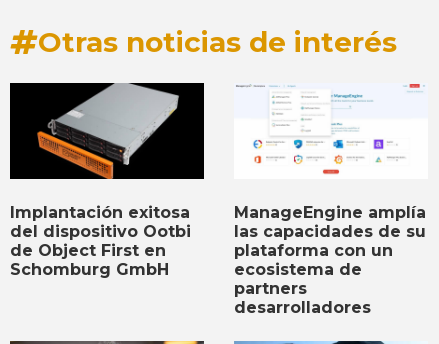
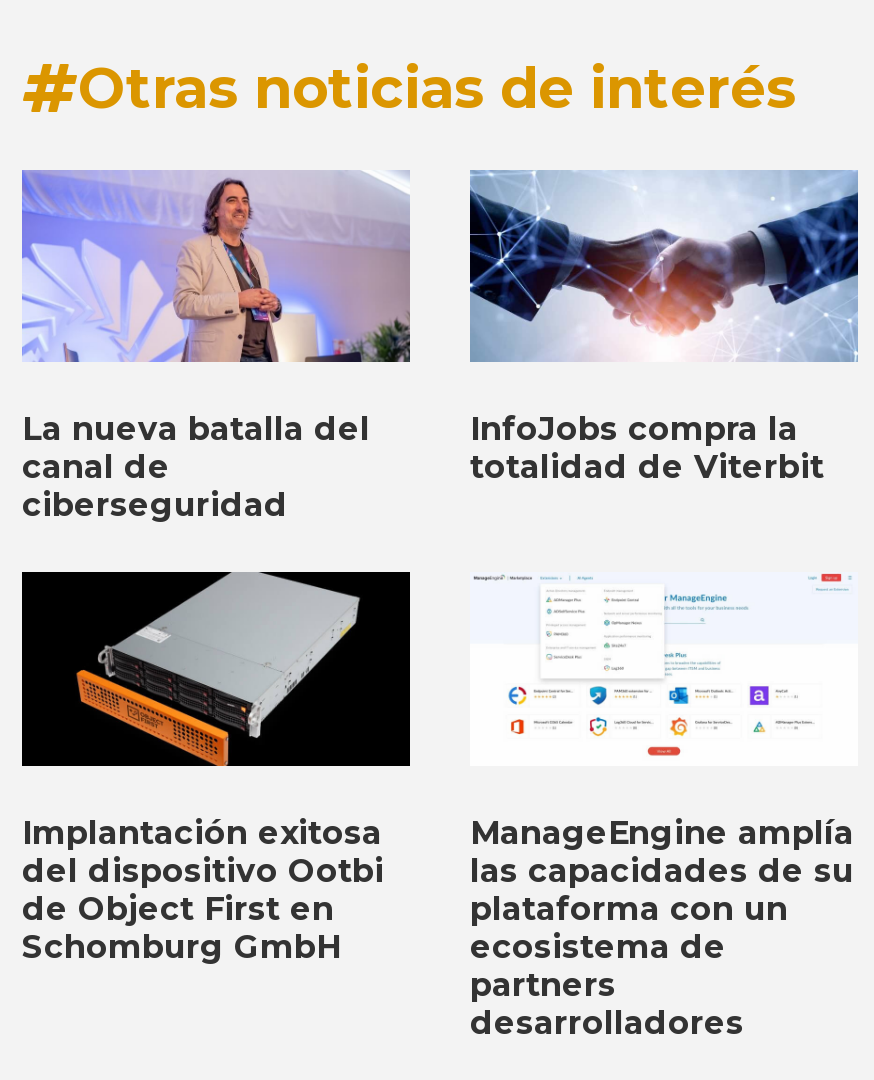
+ [image]
+ La nueva batalla del
+ canal de
+ ciberseguridad

+ [image]
+ InfoJobs compra la
+ totalidad de Viterbit
